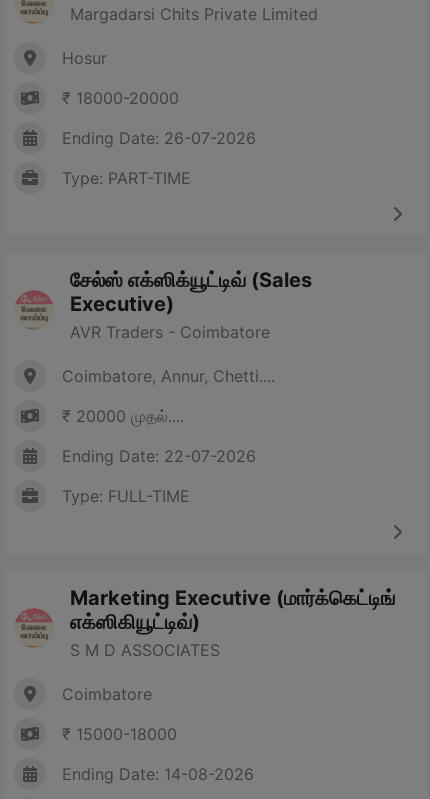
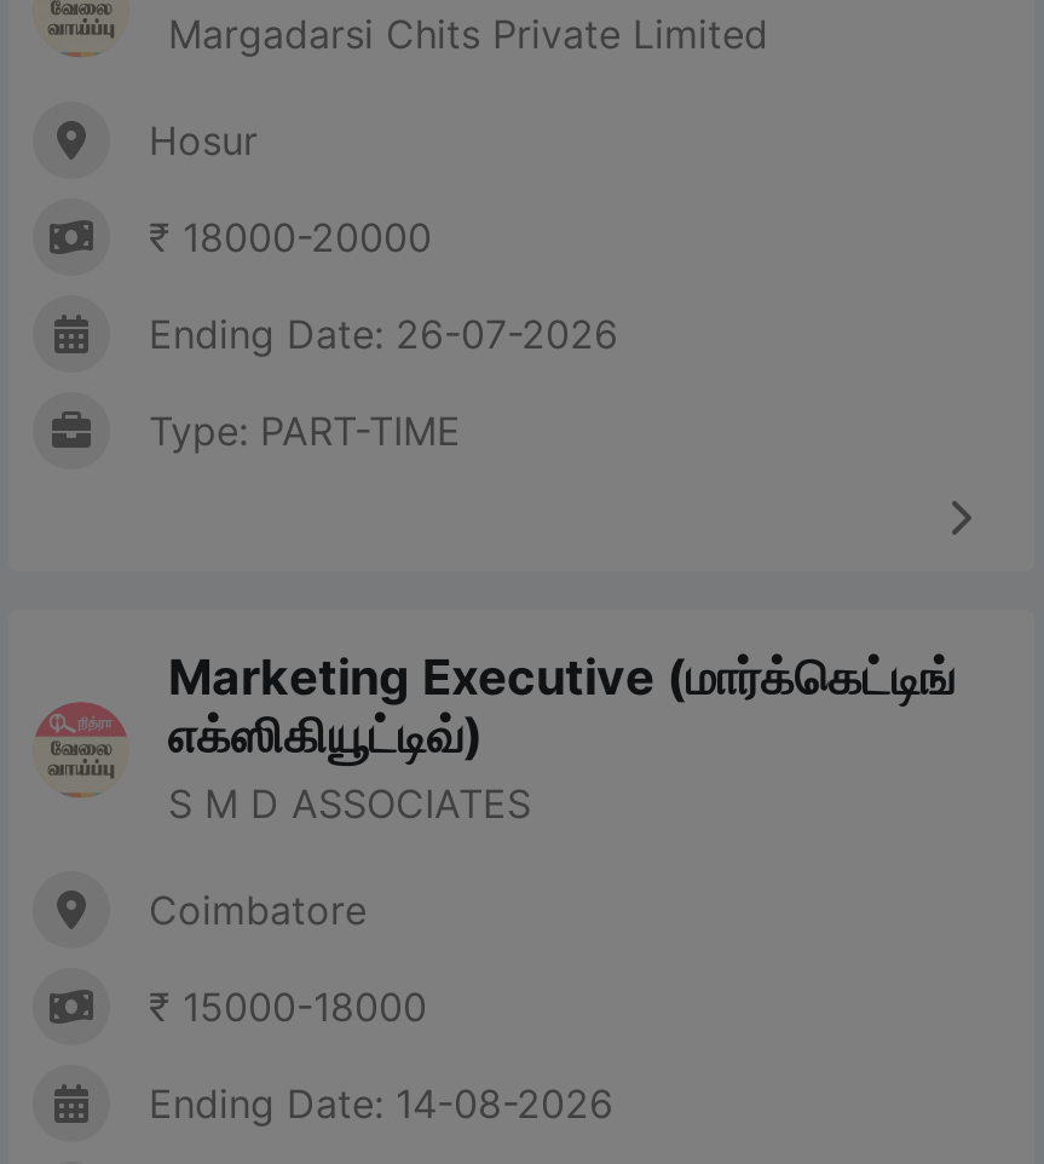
- சேல்ஸ் எக்ஸிக்யூட்டிவ் (Sales
- Executive)
- AVR Traders - Coimbatore
- Coimbatore, Annur, Chetti....
- ₹ 20000 முதல்....
- Ending Date: 22-07-2026
- Type: FULL-TIME
